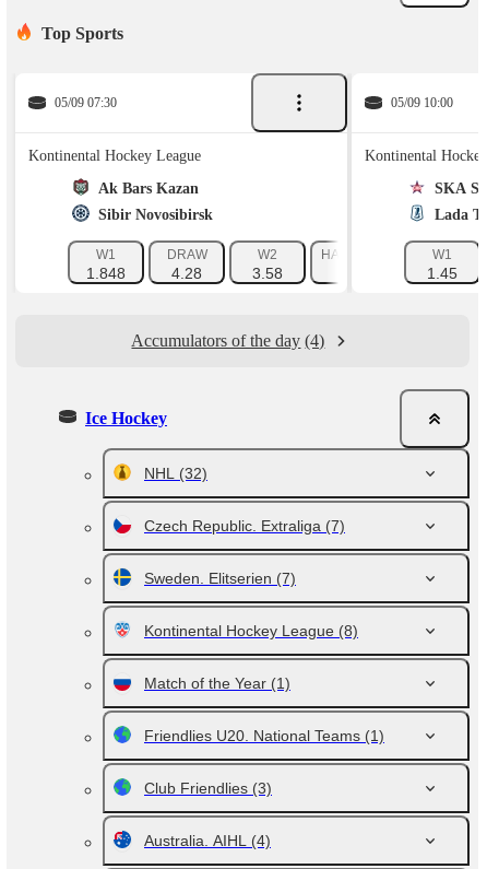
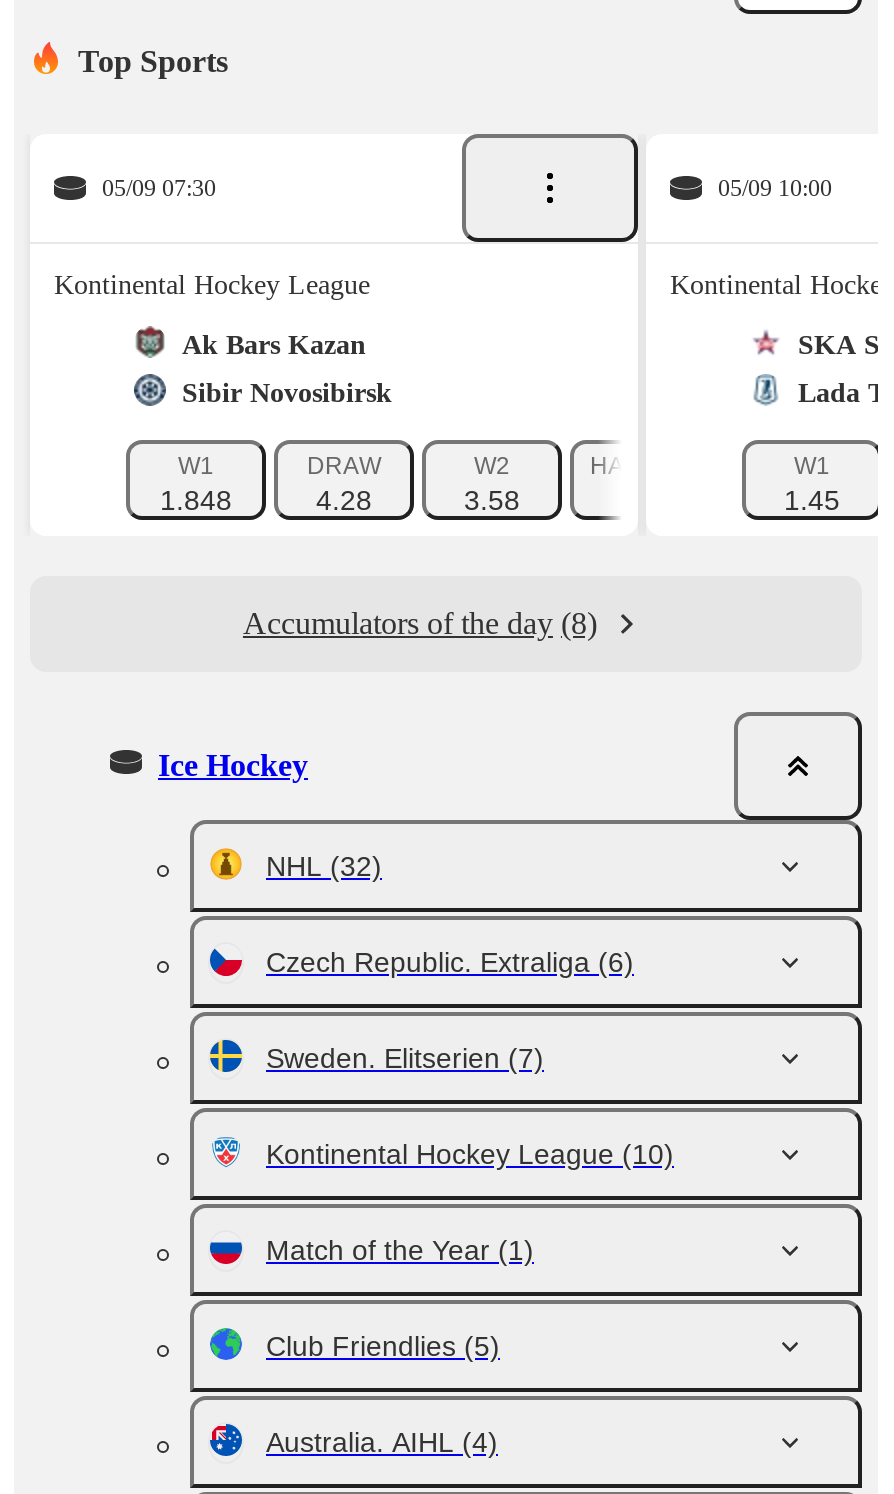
- Accumulators of the day (4)
+ Accumulators of the day (8)

- Czech Republic. Extraliga (7)
+ Czech Republic. Extraliga (6)

- Kontinental Hockey League (8)
+ Kontinental Hockey League (10)

- Friendlies U20. National Teams (1)
- Club Friendlies (3)
+ Club Friendlies (5)
